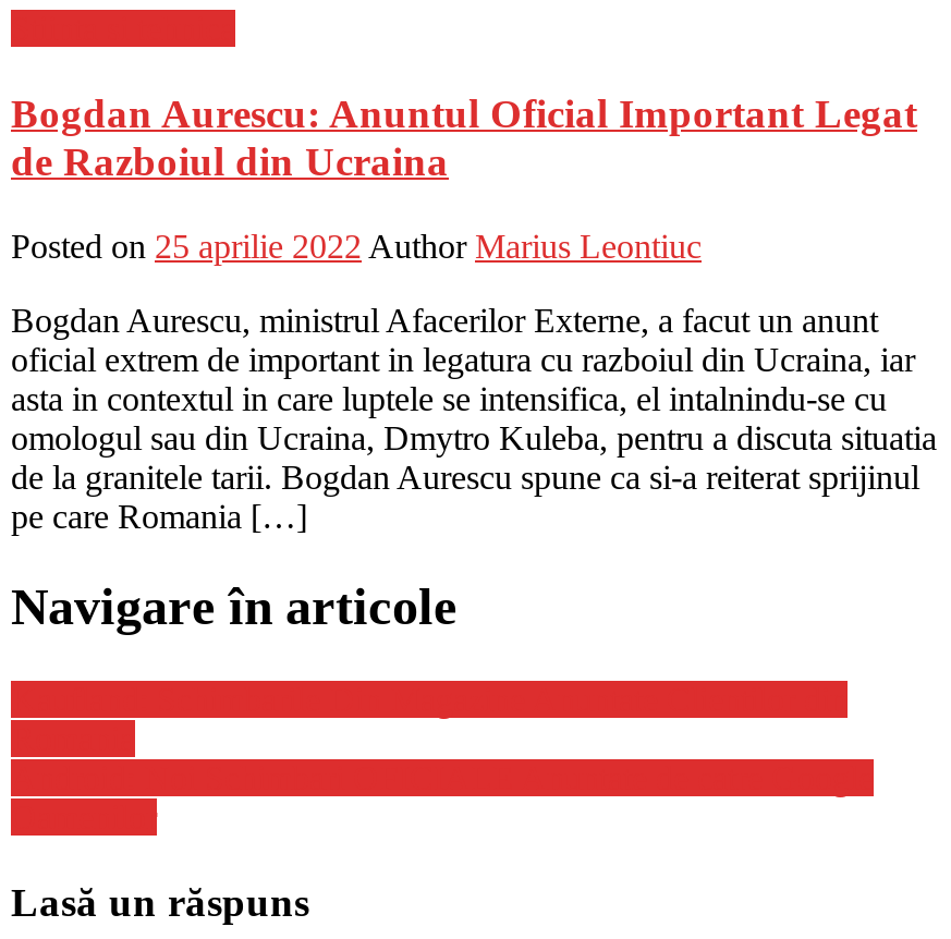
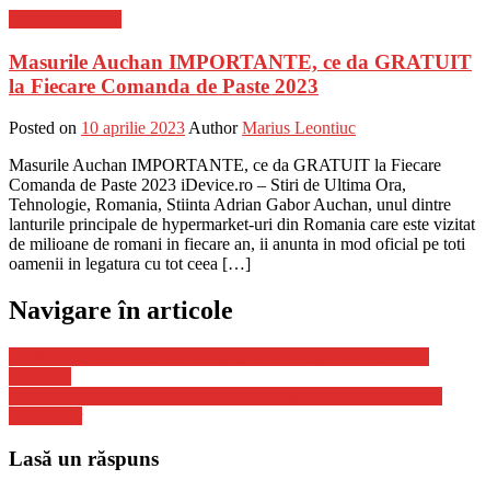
- Bogdan Aurescu: Anuntul Oficial Important Legat
- de Razboiul din Ucraina
+ Masurile Auchan IMPORTANTE, ce da GRATUIT
+ la Fiecare Comanda de Paste 2023

- Posted on 25 aprilie 2022 Author Marius Leontiuc
+ Posted on 10 aprilie 2023 Author Marius Leontiuc

- Bogdan Aurescu, ministrul Afacerilor Externe, a facut un anunt
- oficial extrem de important in legatura cu razboiul din Ucraina, iar
- asta in contextul in care luptele se intensifica, el intalnindu-se cu
- omologul sau din Ucraina, Dmytro Kuleba, pentru a discuta situatia
- de la granitele tarii. Bogdan Aurescu spune ca si-a reiterat sprijinul
- pe care Romania […]
+ Masurile Auchan IMPORTANTE, ce da GRATUIT la Fiecare
+ Comanda de Paste 2023 iDevice.ro – Stiri de Ultima Ora,
+ Tehnologie, Romania, Stiinta Adrian Gabor Auchan, unul dintre
+ lanturile principale de hypermarket-uri din Romania care este vizitat
+ de milioane de romani in fiecare an, ii anunta in mod oficial pe toti
+ oamenii in legatura cu tot ceea […]
